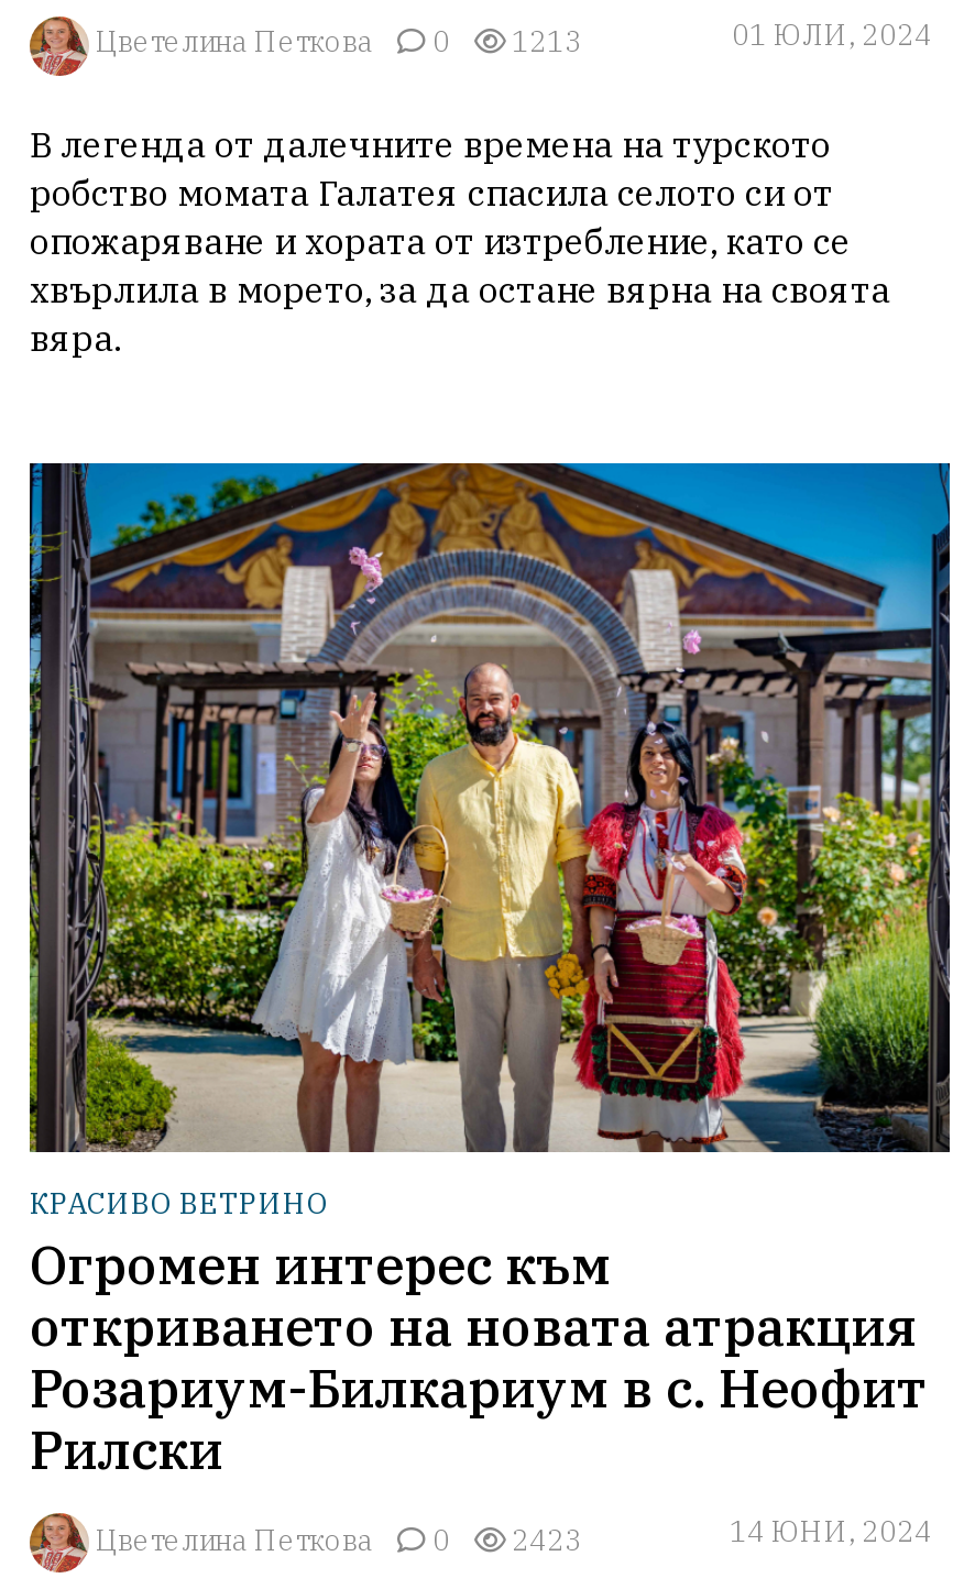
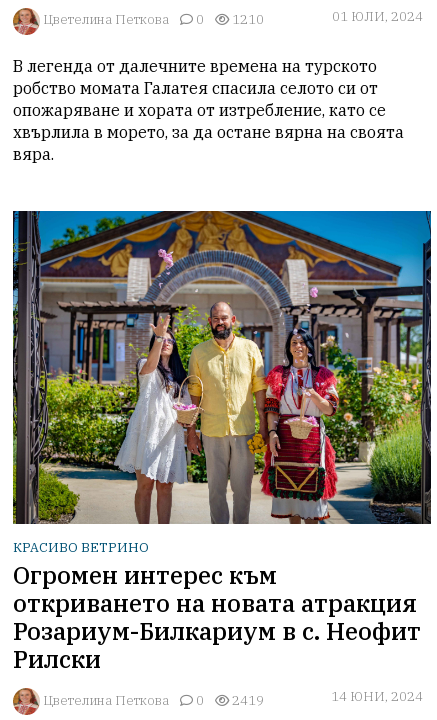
- Цветелина Петкова 0 1213
+ Цветелина Петкова 0 1210

- Цветелина Петкова 0 2423
+ Цветелина Петкова 0 2419
